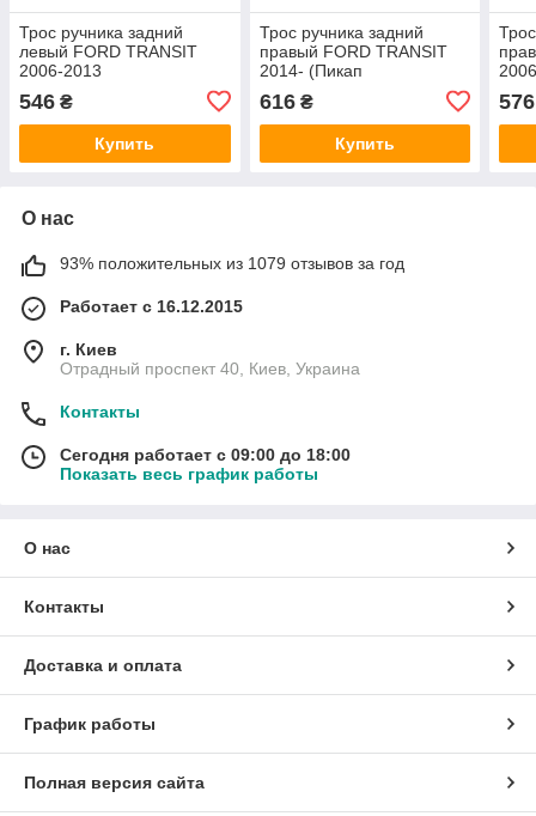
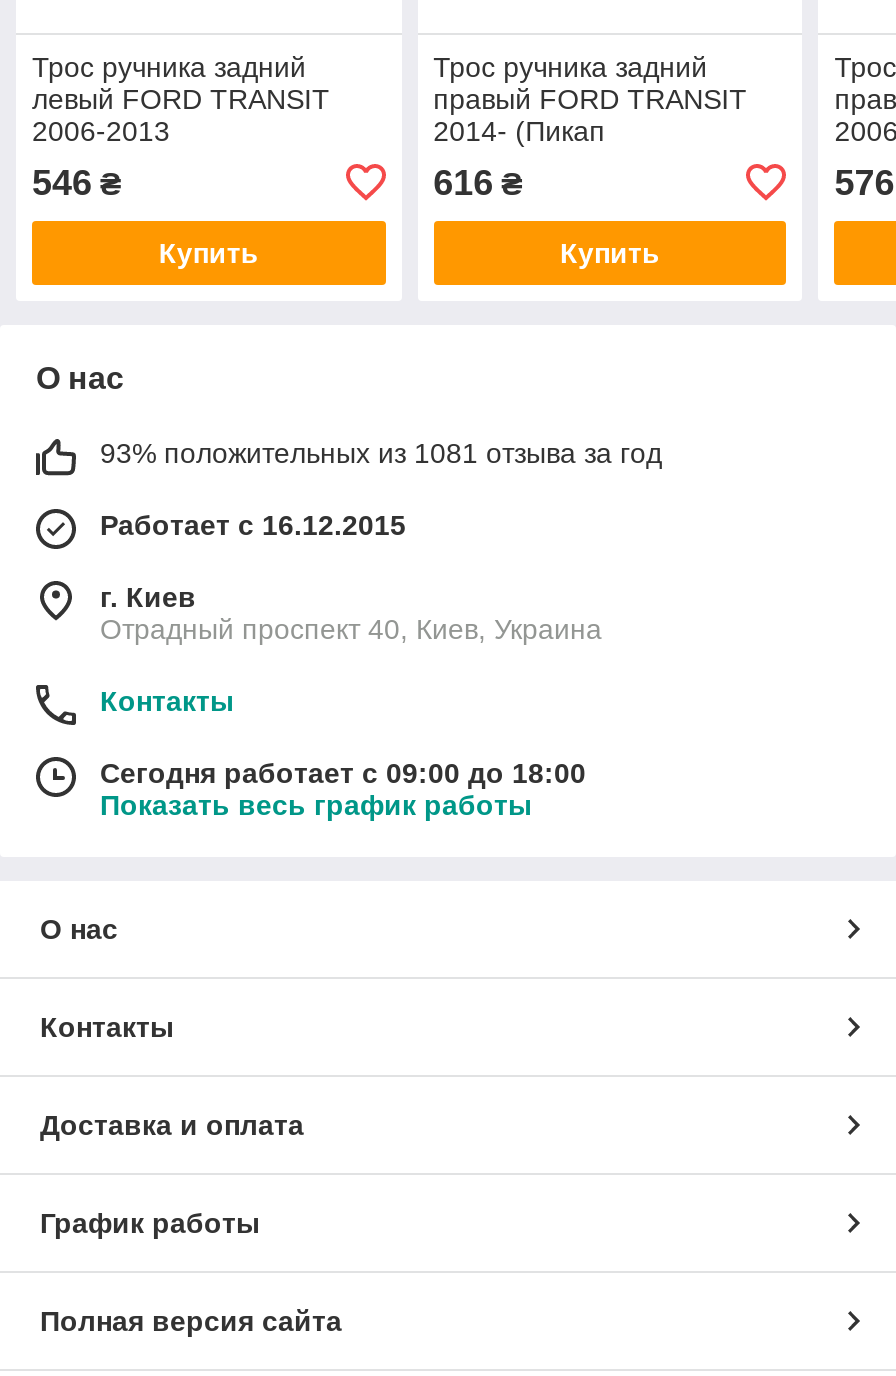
- 93% положительных из 1079 отзывов за год
+ 93% положительных из 1081 отзыва за год
